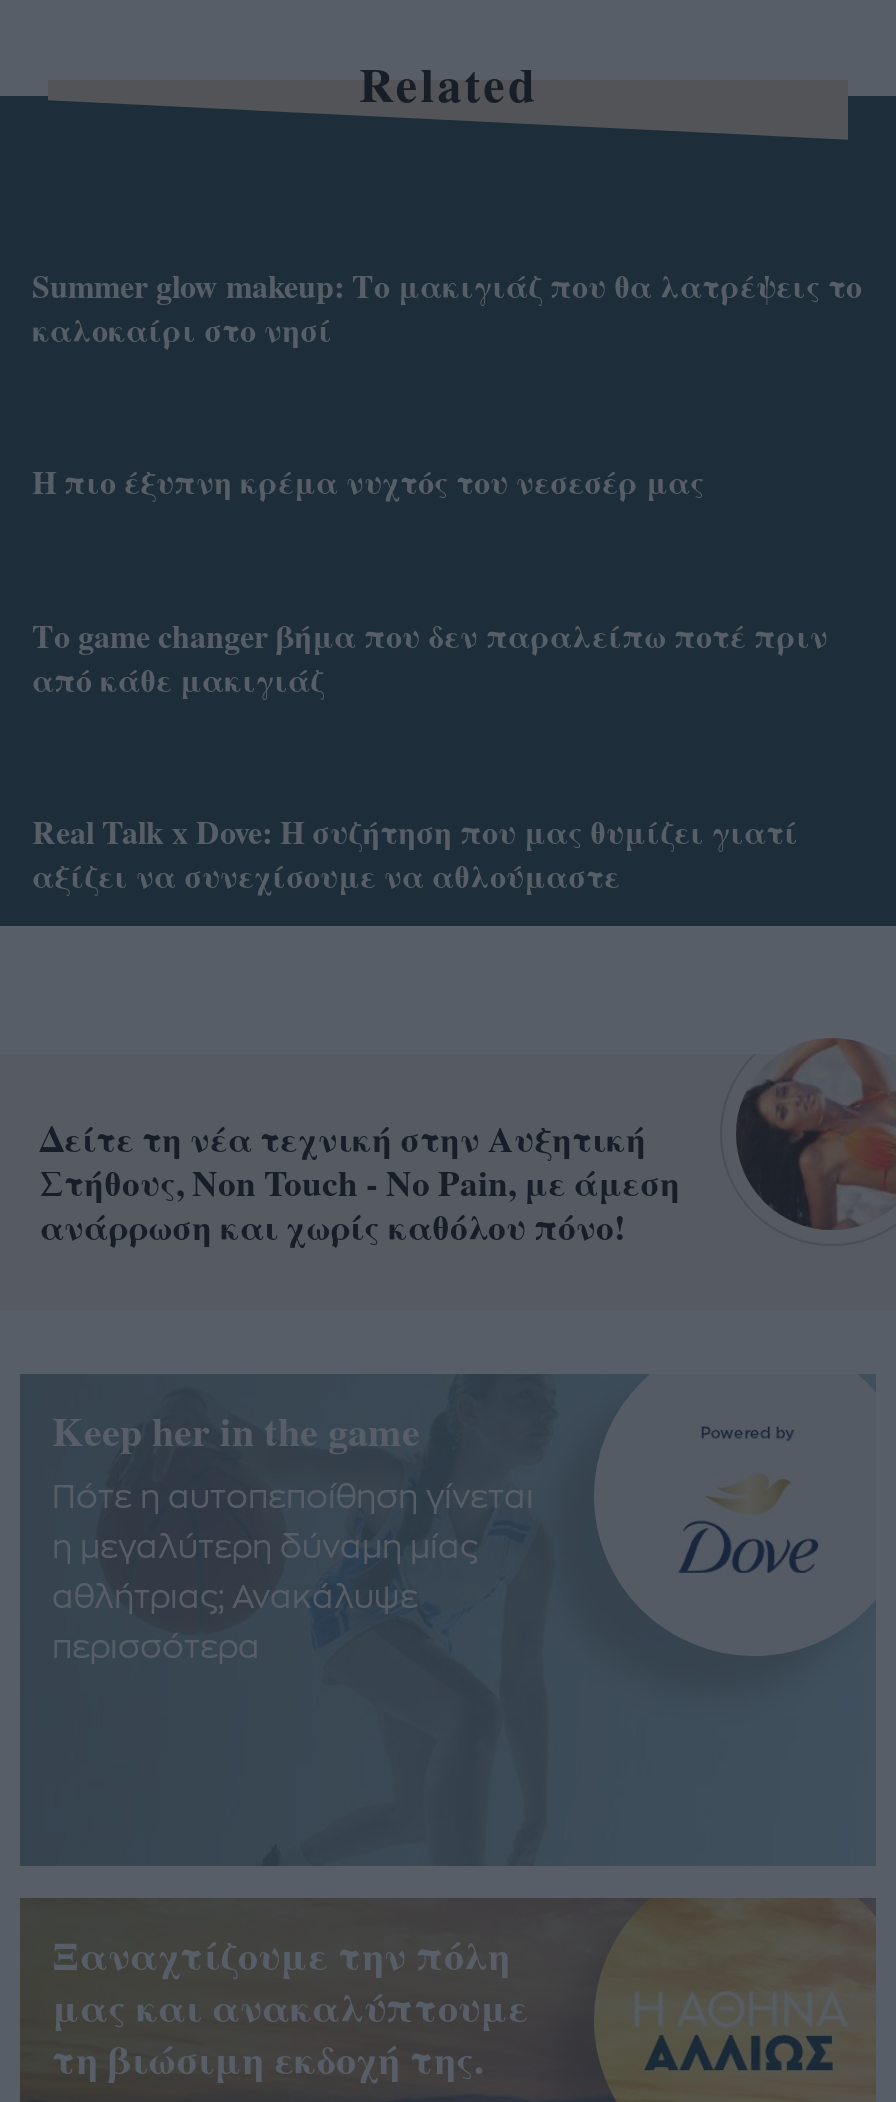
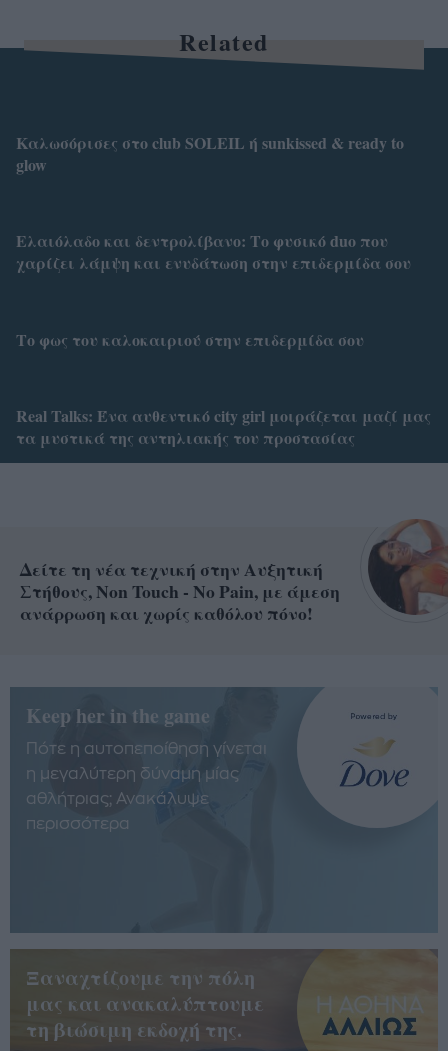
- Summer glow makeup: Το μακιγιάζ που θα λατρέψεις το
- καλοκαίρι στο νησί
+ Καλωσόρισες στο club SOLEIL ή sunkissed & ready to
+ glow

- Η πιο έξυπνη κρέμα νυχτός του νεσεσέρ μας
+ Ελαιόλαδο και δεντρολίβανο: Το φυσικό duo που
+ χαρίζει λάμψη και ενυδάτωση στην επιδερμίδα σου

- Το game changer βήμα που δεν παραλείπω ποτέ πριν
- από κάθε μακιγιάζ
+ Το φως του καλοκαιριού στην επιδερμίδα σου

- Real Talk x Dove: Η συζήτηση που μας θυμίζει γιατί
- αξίζει να συνεχίσουμε να αθλούμαστε
+ Real Talks: Ένα αυθεντικό city girl μοιράζεται μαζί μας
+ τα μυστικά της αντηλιακής του προστασίας
